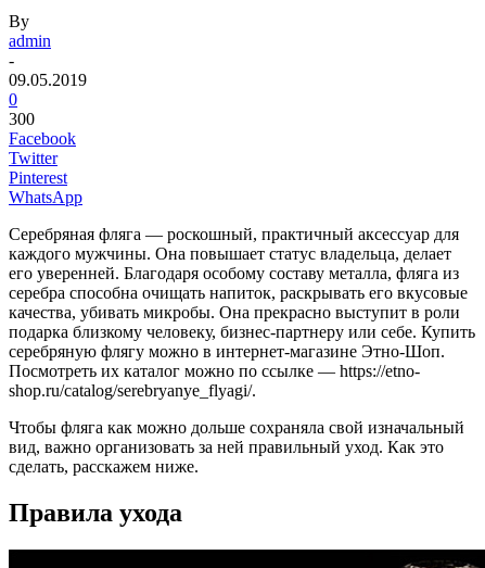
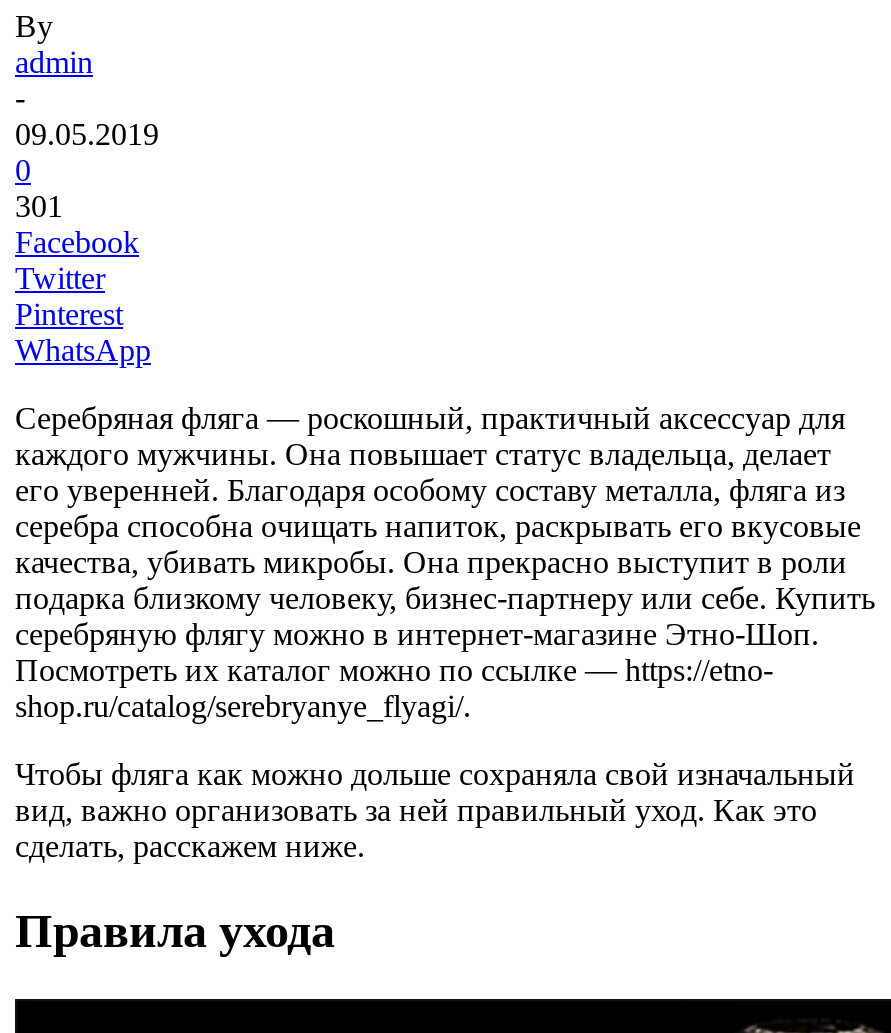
- 300
+ 301
